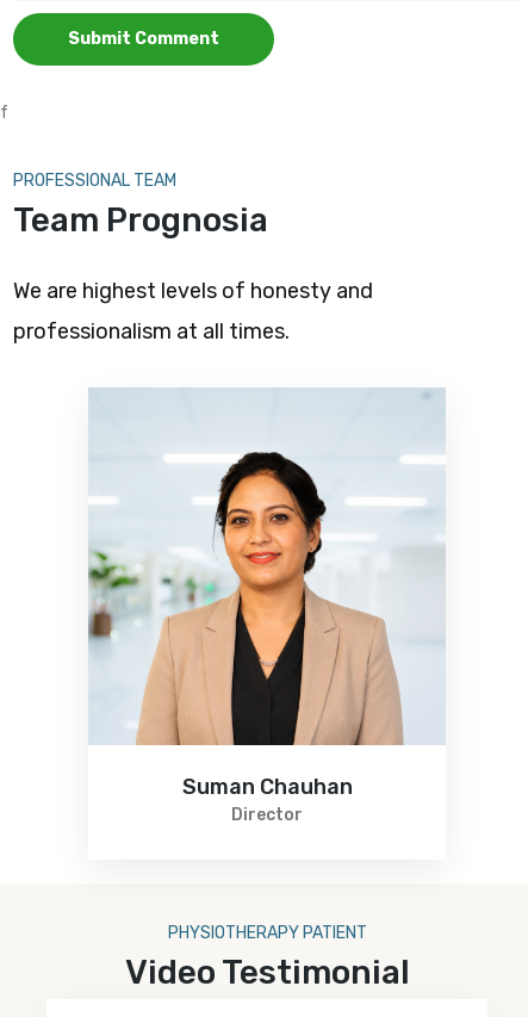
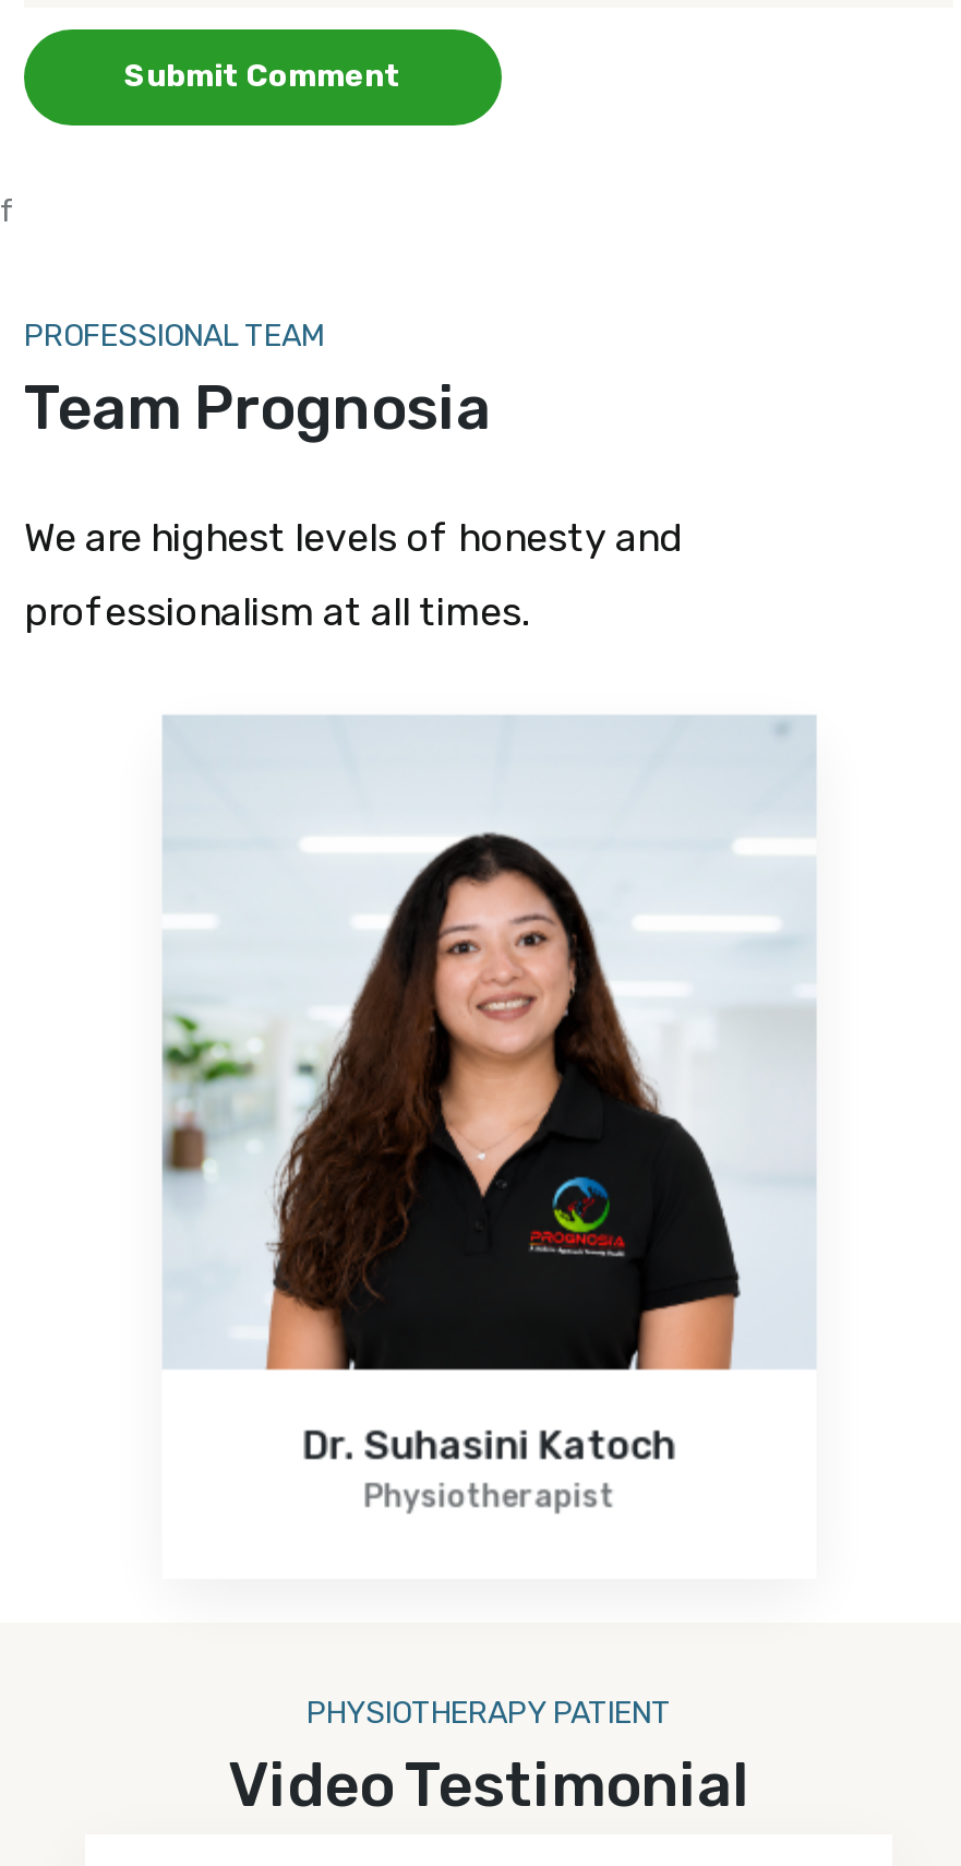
- [image]
- Suman Chauhan
- Director
+ [image]
+ Dr. Suhasini Katoch
+ Physiotherapist
